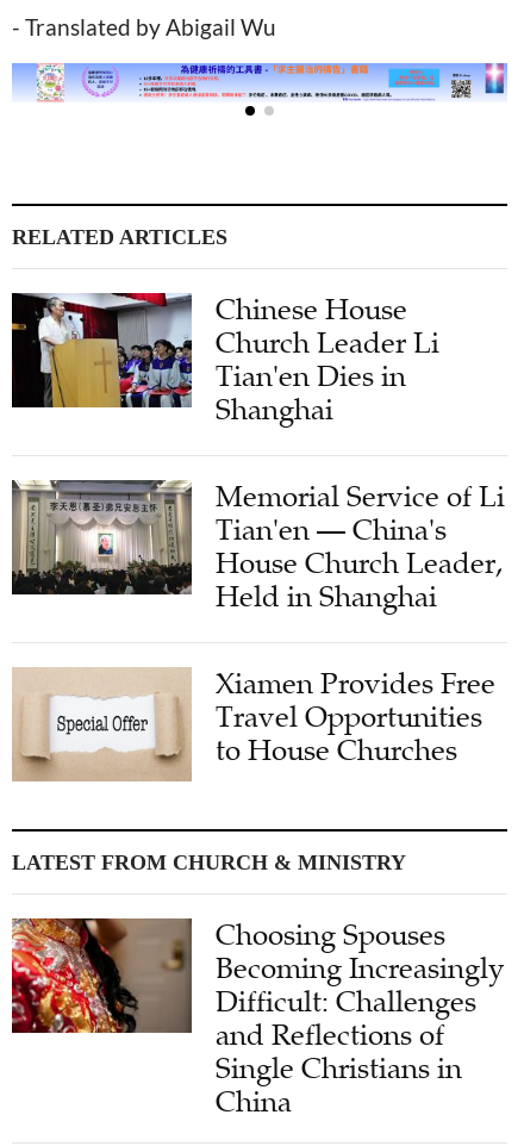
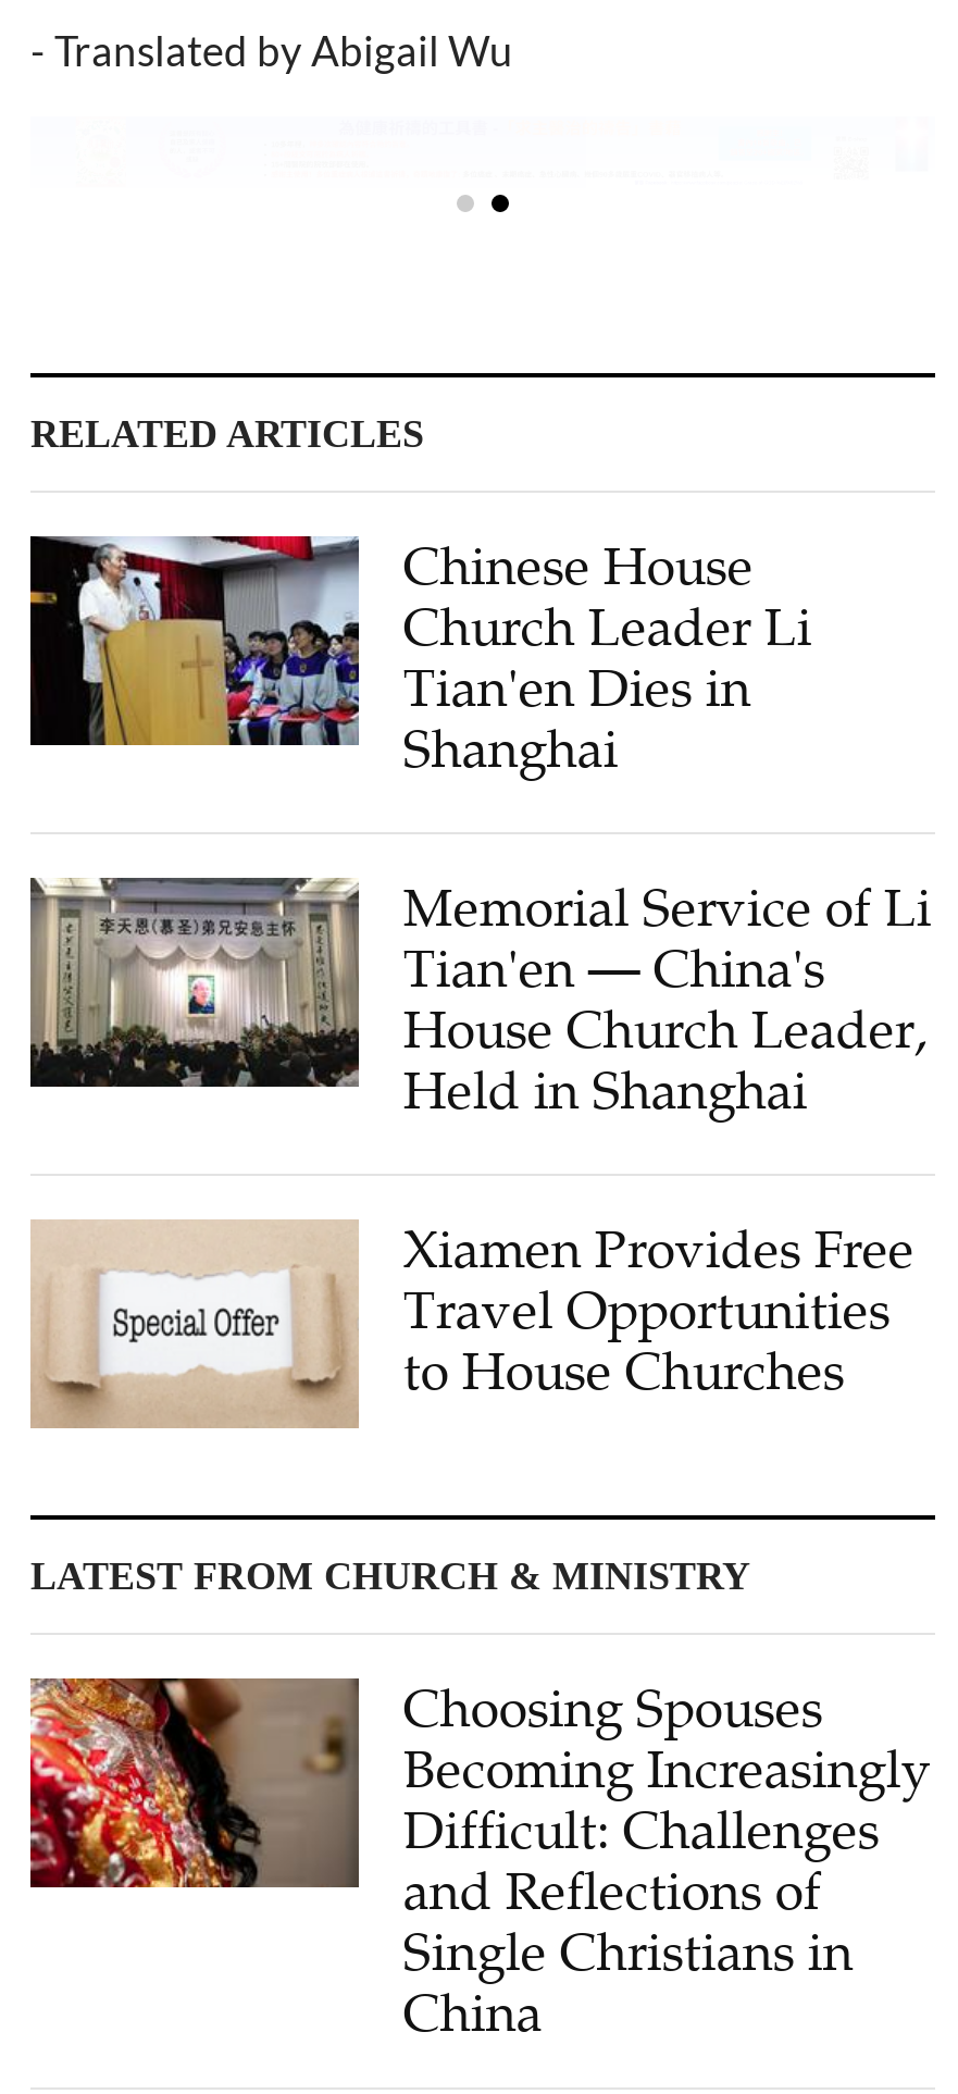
- [image]
